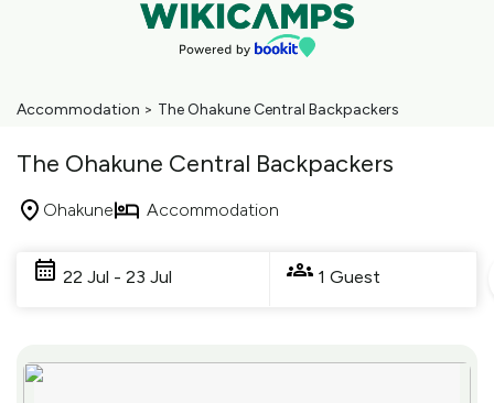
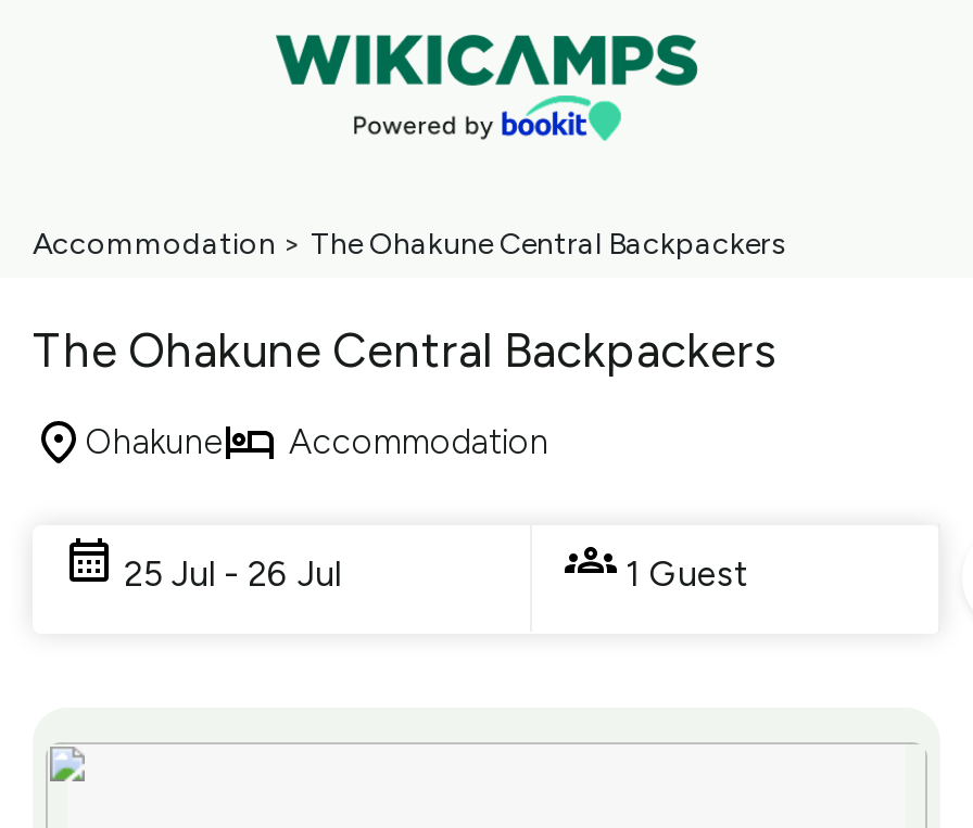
- 22 Jul - 23 Jul
+ 25 Jul - 26 Jul
